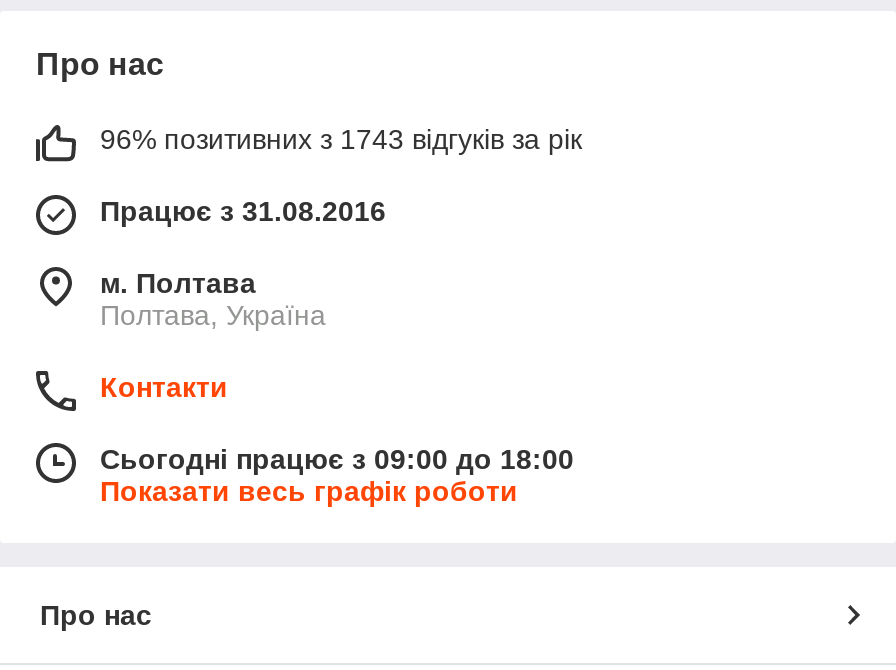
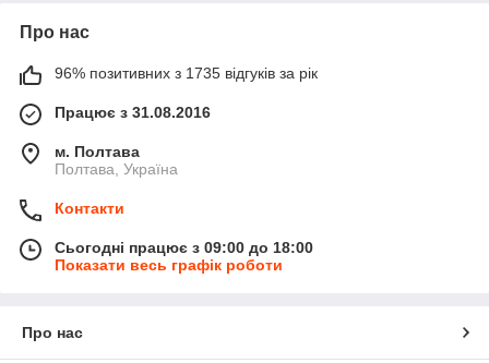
- 96% позитивних з 1743 відгуків за рік
+ 96% позитивних з 1735 відгуків за рік
